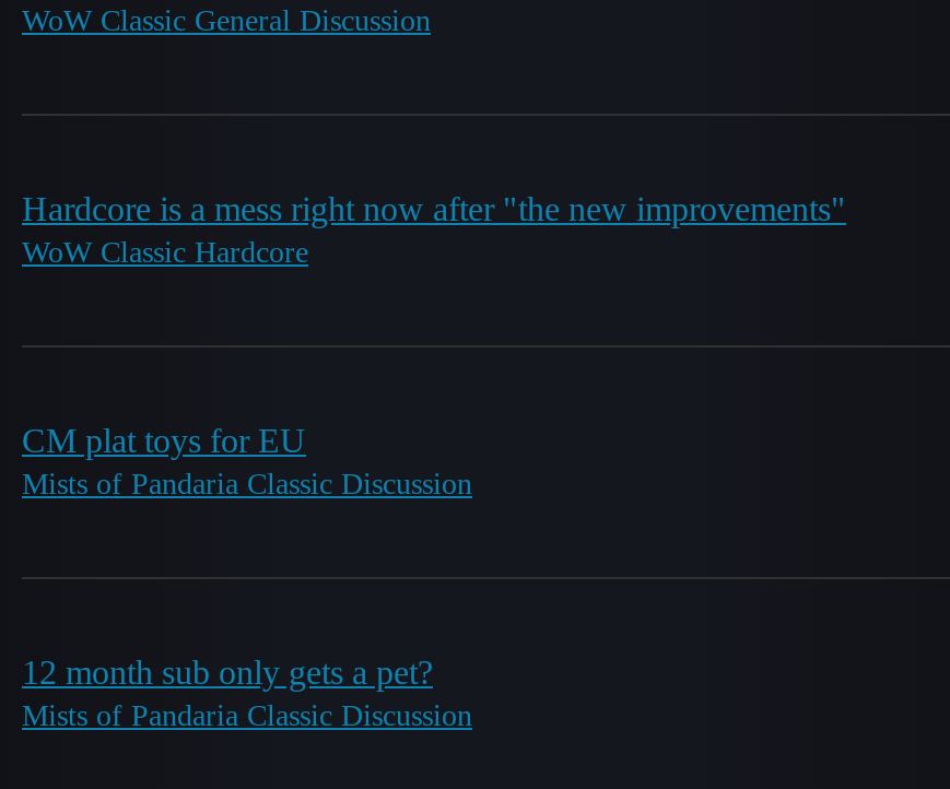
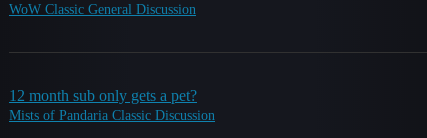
- Hardcore is a mess right now after "the new improvements"
- WoW Classic Hardcore

- CM plat toys for EU
- Mists of Pandaria Classic Discussion
